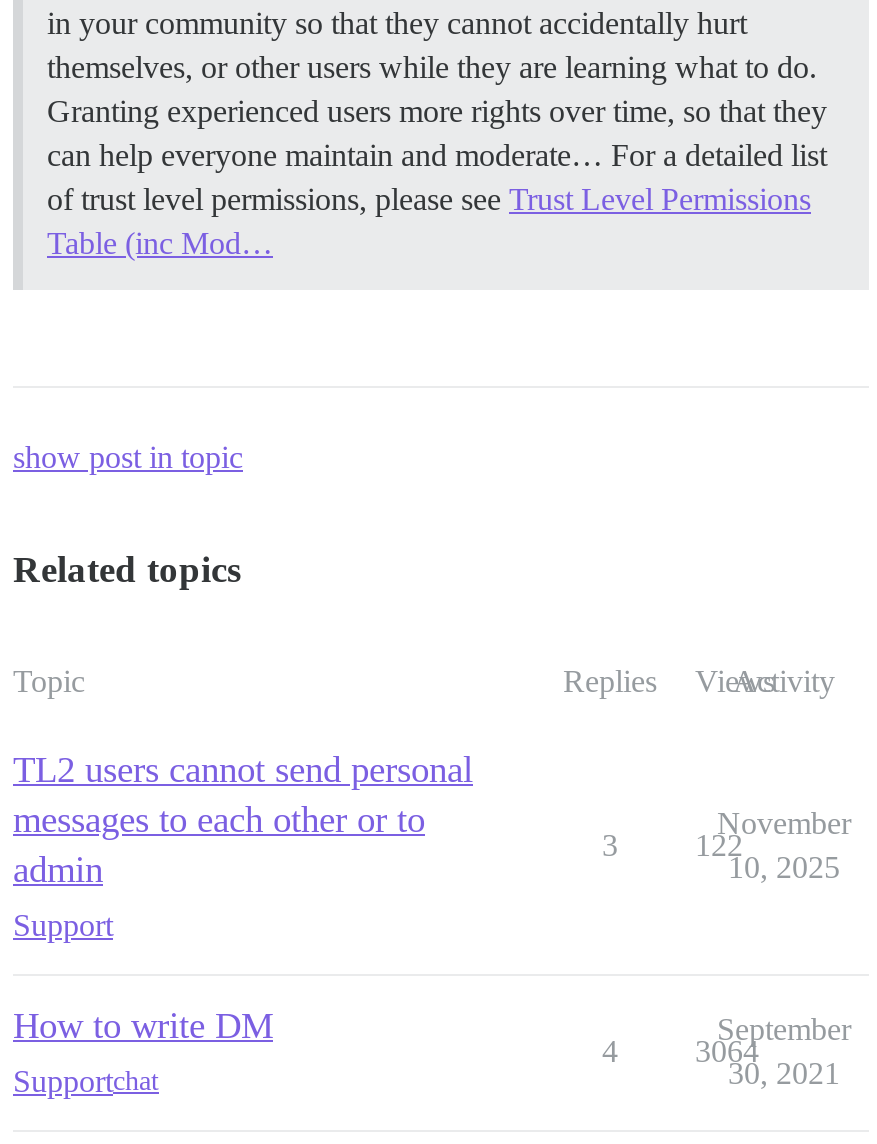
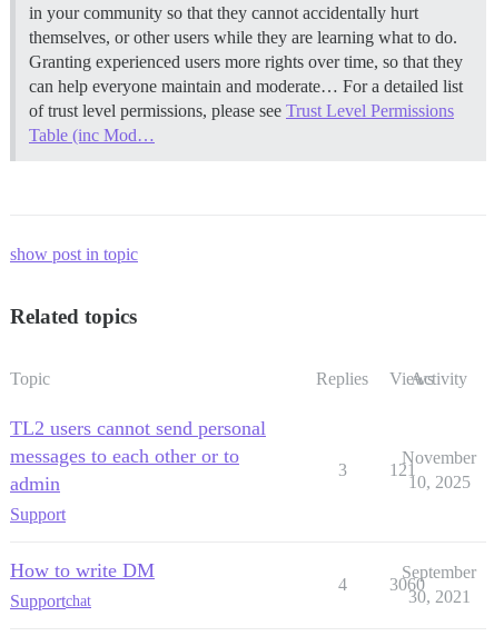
- 122
+ 121

- 3064
+ 3060
